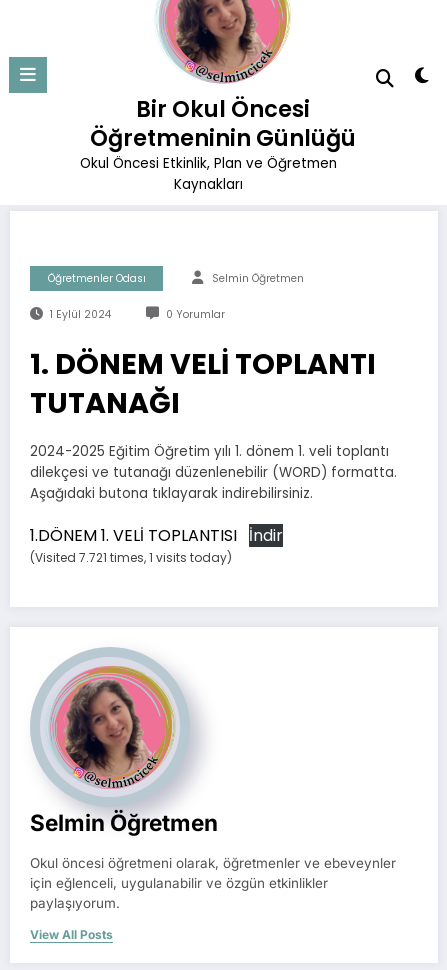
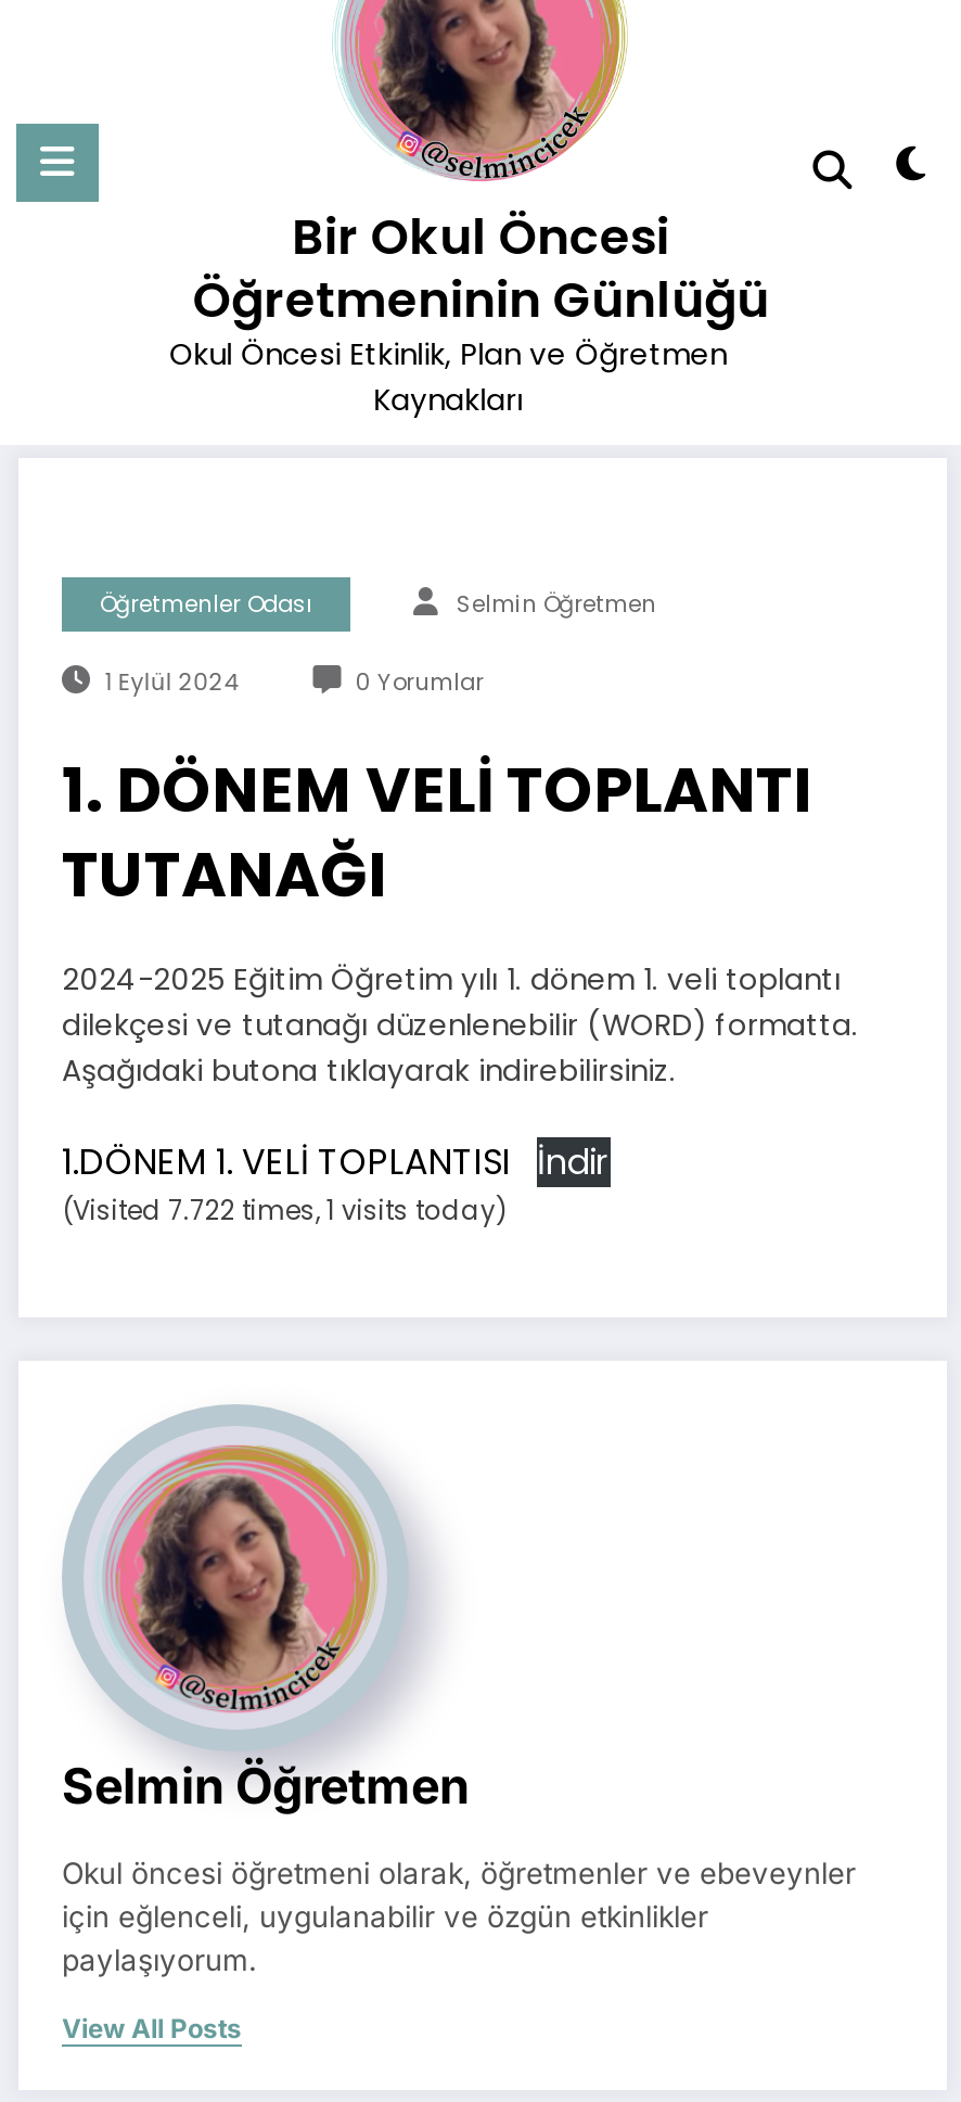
- (Visited 7.721 times, 1 visits today)
+ (Visited 7.722 times, 1 visits today)
